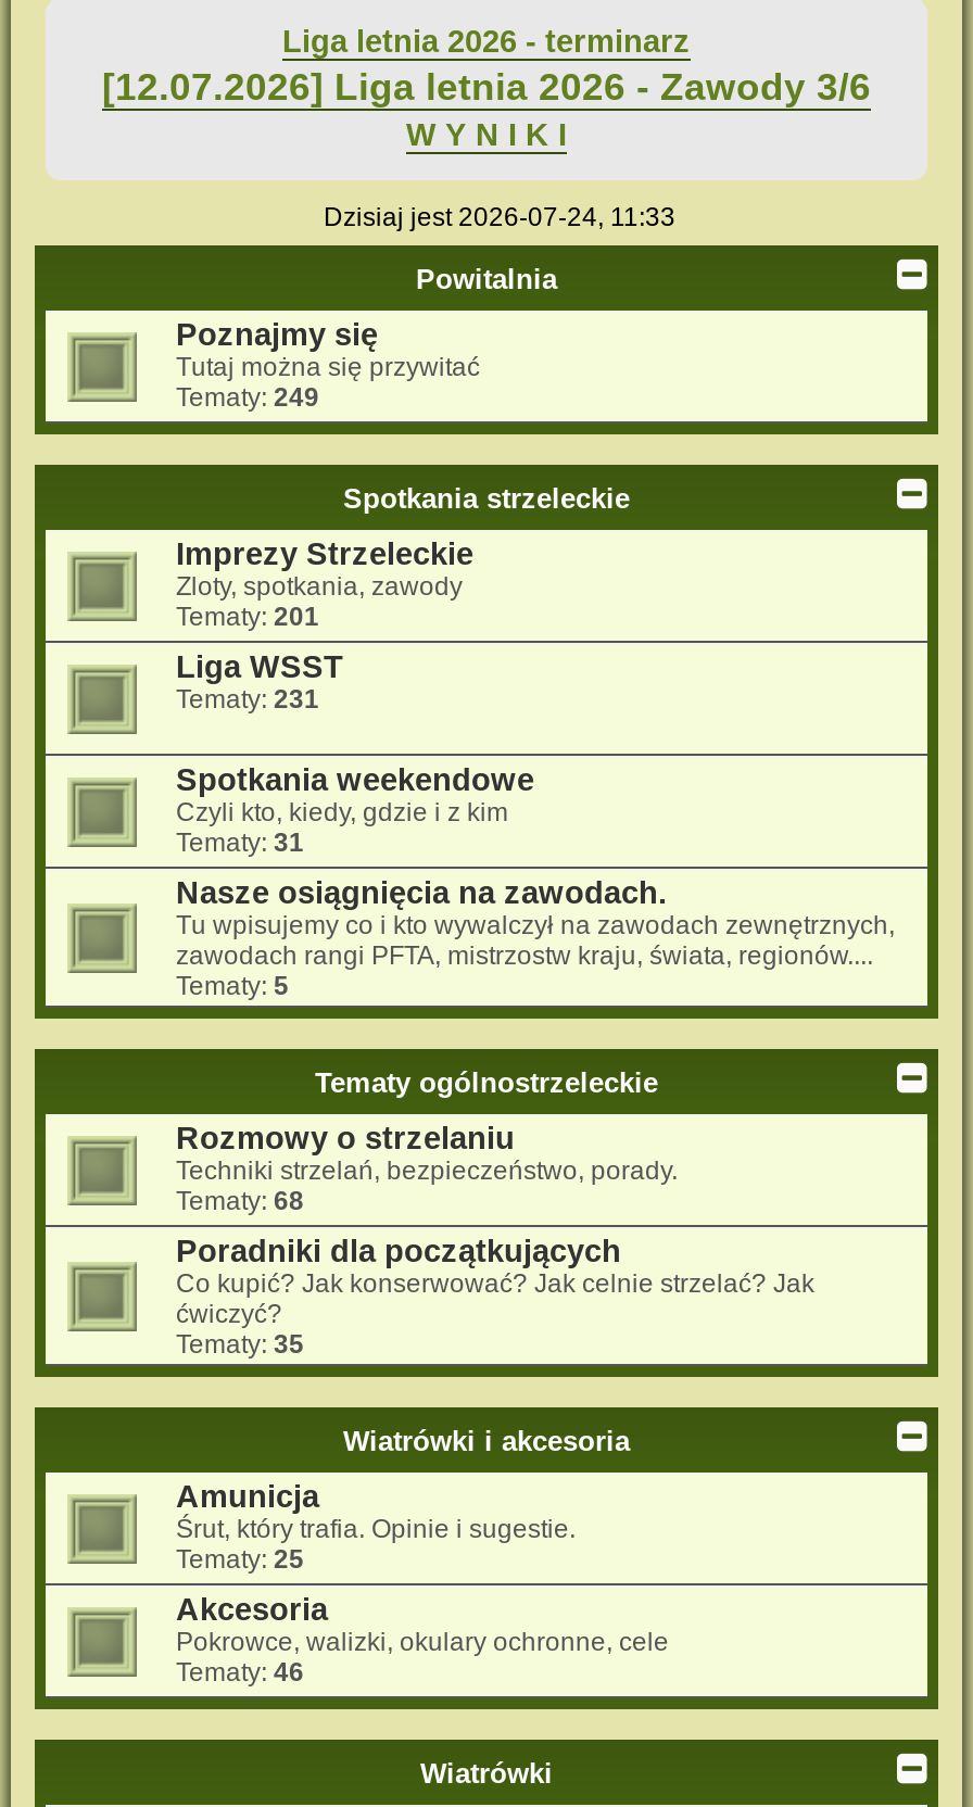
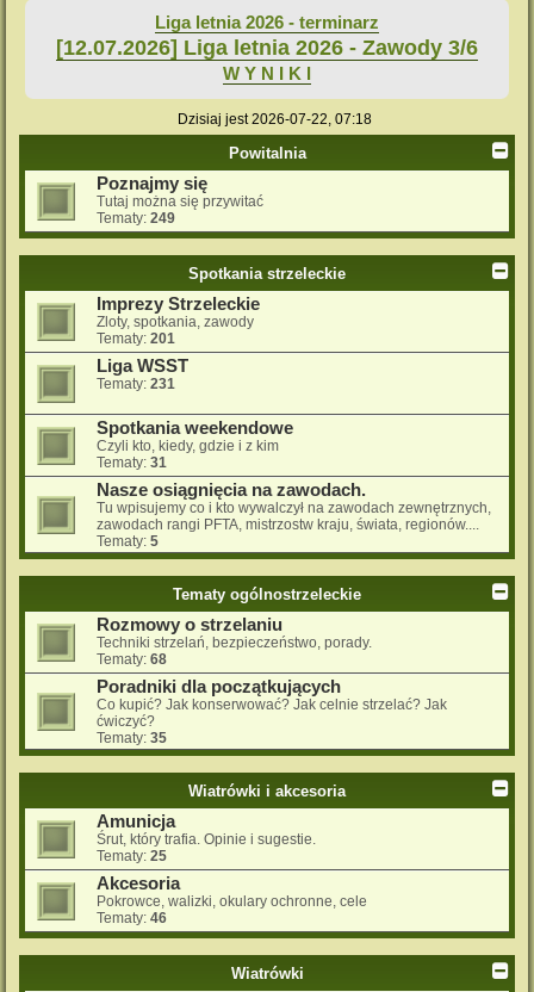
- Dzisiaj jest 2026-07-24, 11:33
+ Dzisiaj jest 2026-07-22, 07:18
